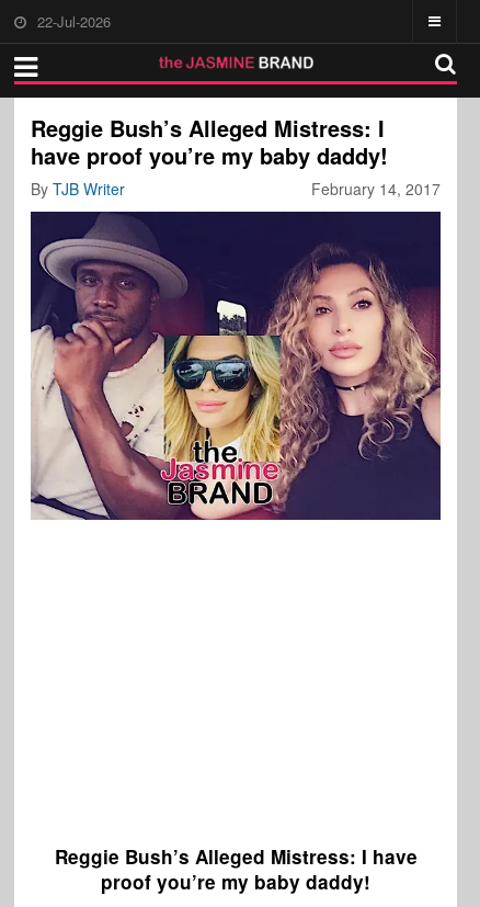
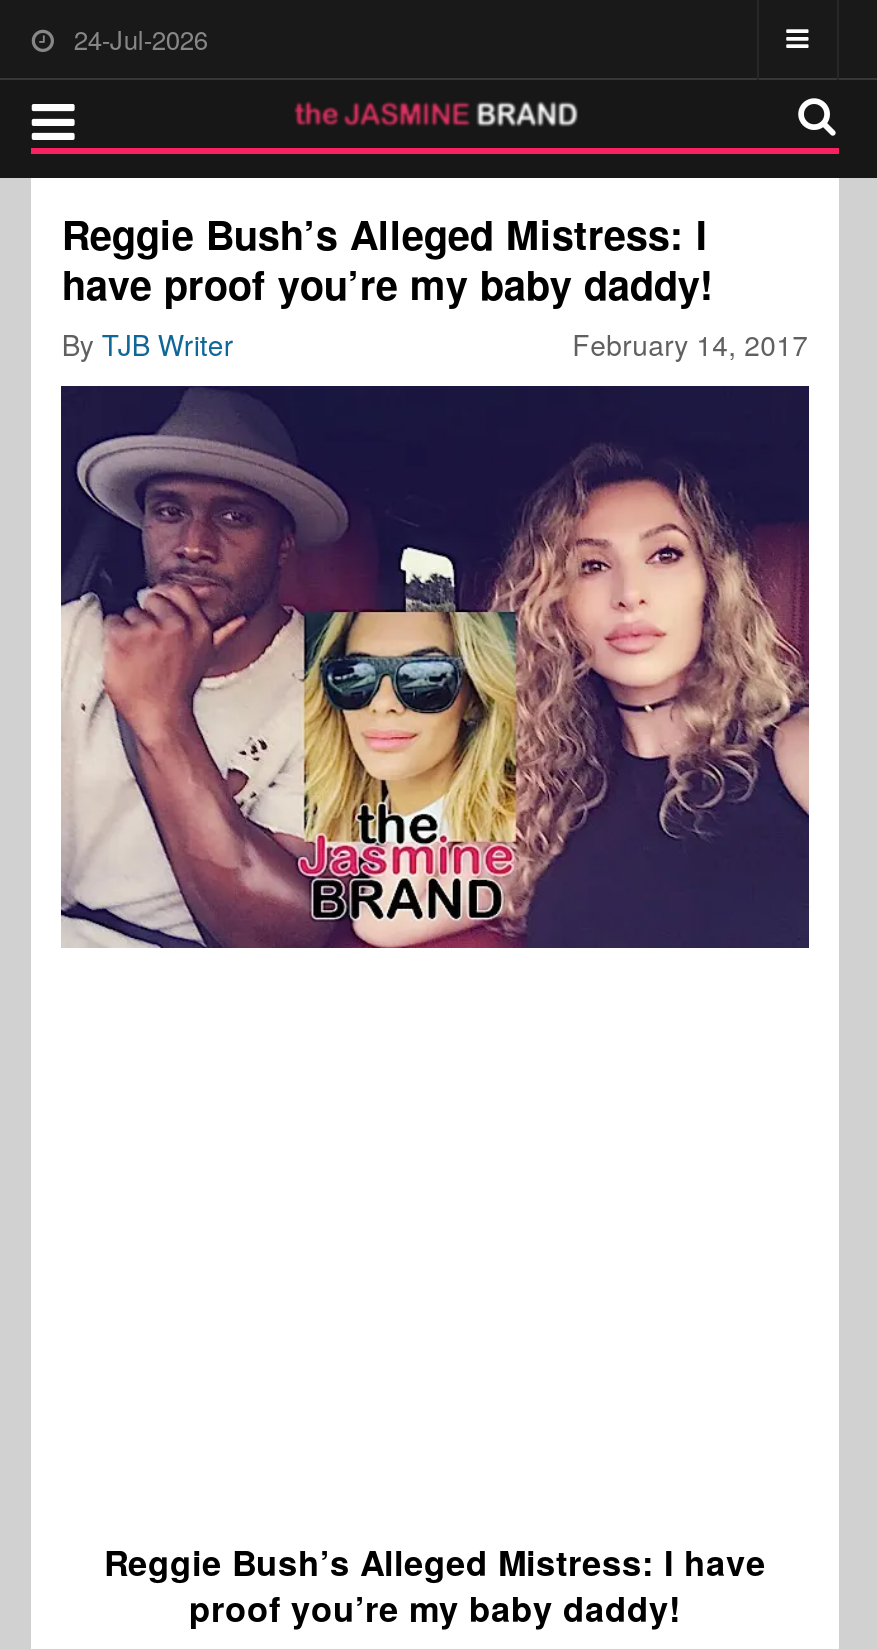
- 22-Jul-2026
+ 24-Jul-2026
